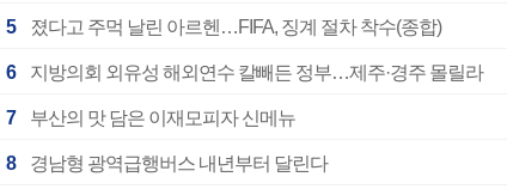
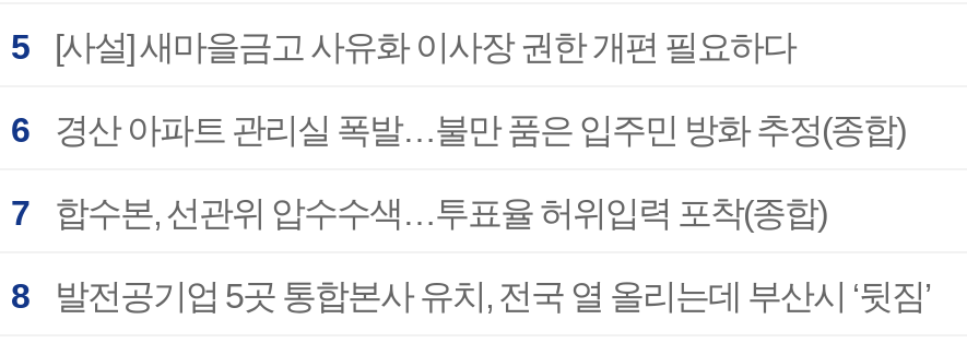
- 졌다고 주먹 날린 아르헨…FIFA, 징계 절차 착수(종합)
+ [사설] 새마을금고 사유화 이사장 권한 개편 필요하다

- 지방의회 외유성 해외연수 칼빼든 정부…제주·경주 몰릴라
+ 경산 아파트 관리실 폭발…불만 품은 입주민 방화 추정(종합)

- 부산의 맛 담은 이재모피자 신메뉴
+ 합수본, 선관위 압수수색…투표율 허위입력 포착(종합)

- 경남형 광역급행버스 내년부터 달린다
+ 발전공기업 5곳 통합본사 유치, 전국 열 올리는데 부산시 ‘뒷짐’
